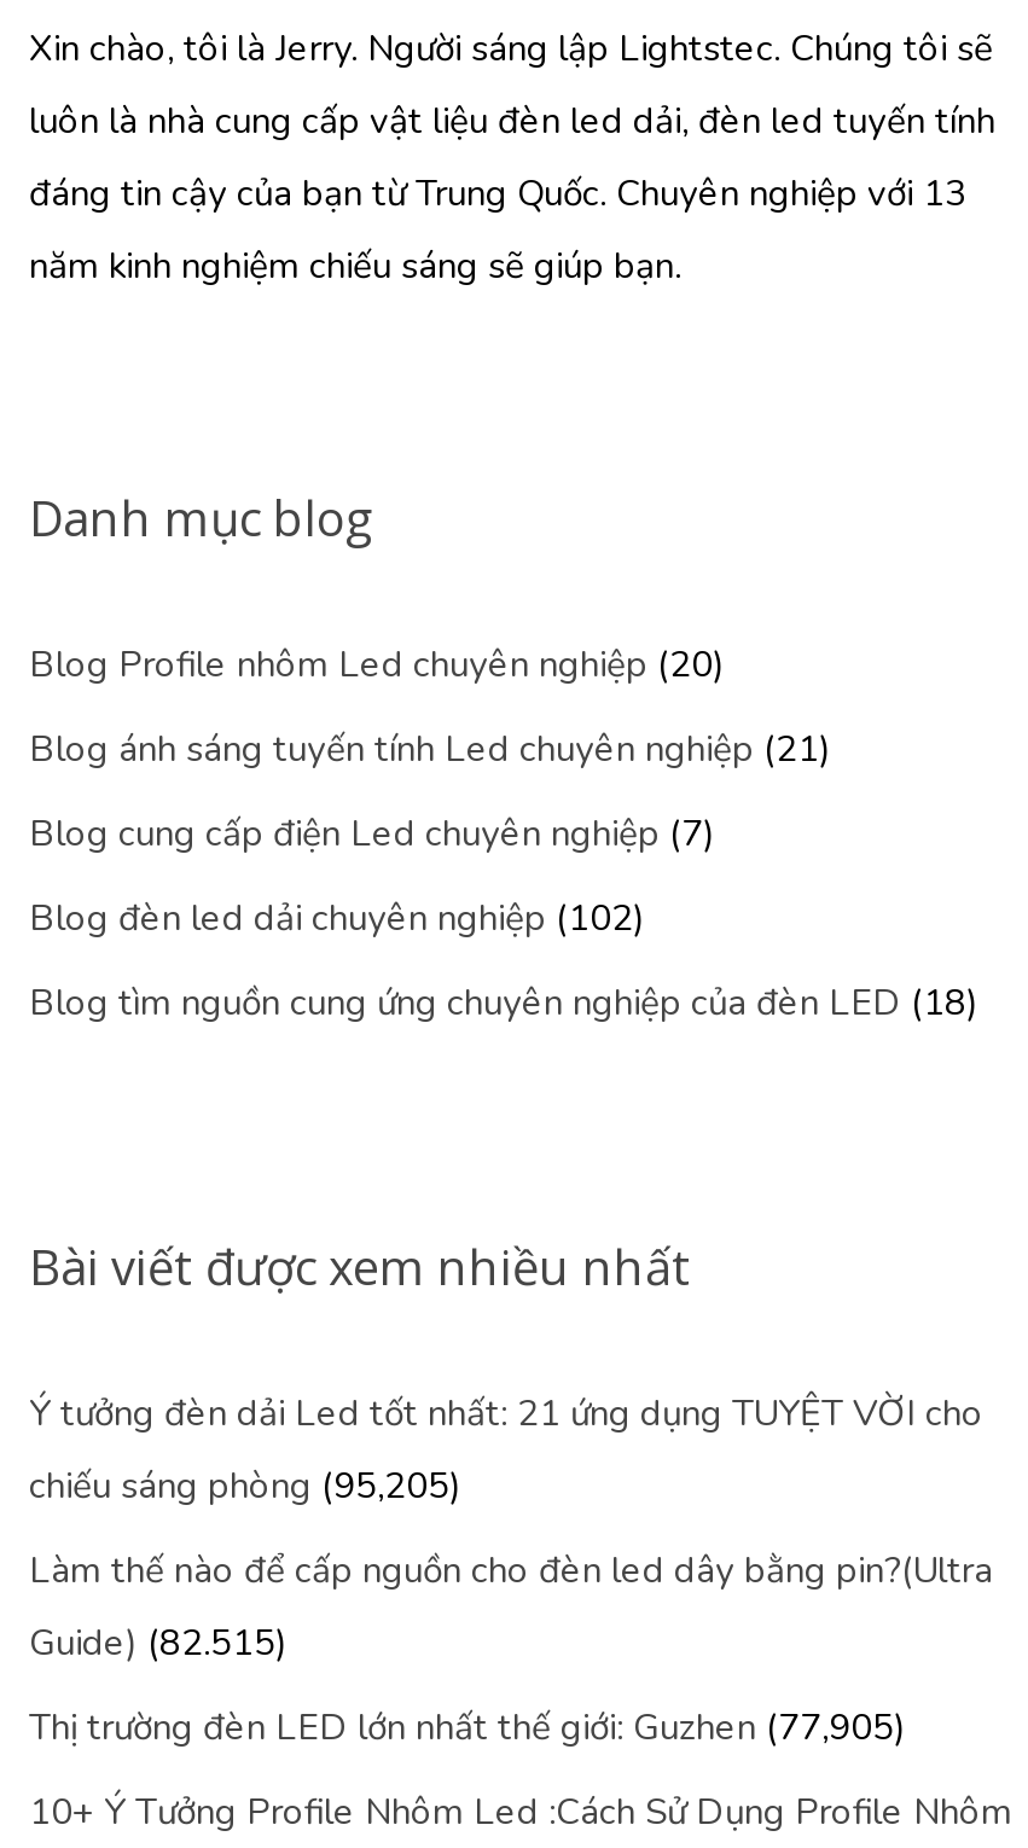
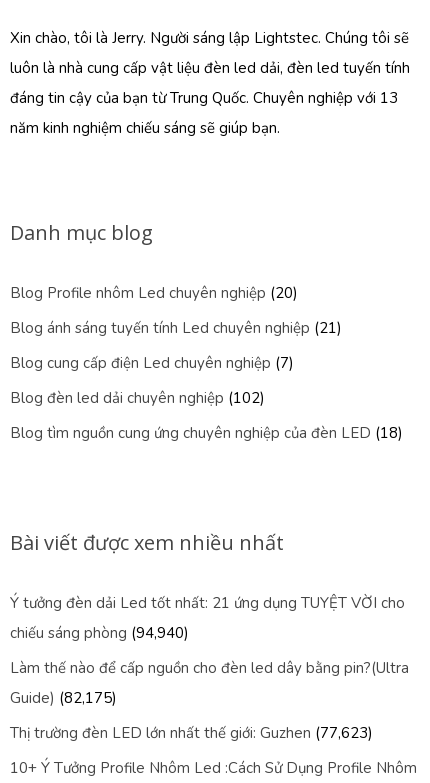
- chiếu sáng phòng (95,205)
+ chiếu sáng phòng (94,940)

- Guide) (82.515)
+ Guide) (82,175)

- Thị trường đèn LED lớn nhất thế giới: Guzhen (77,905)
+ Thị trường đèn LED lớn nhất thế giới: Guzhen (77,623)
